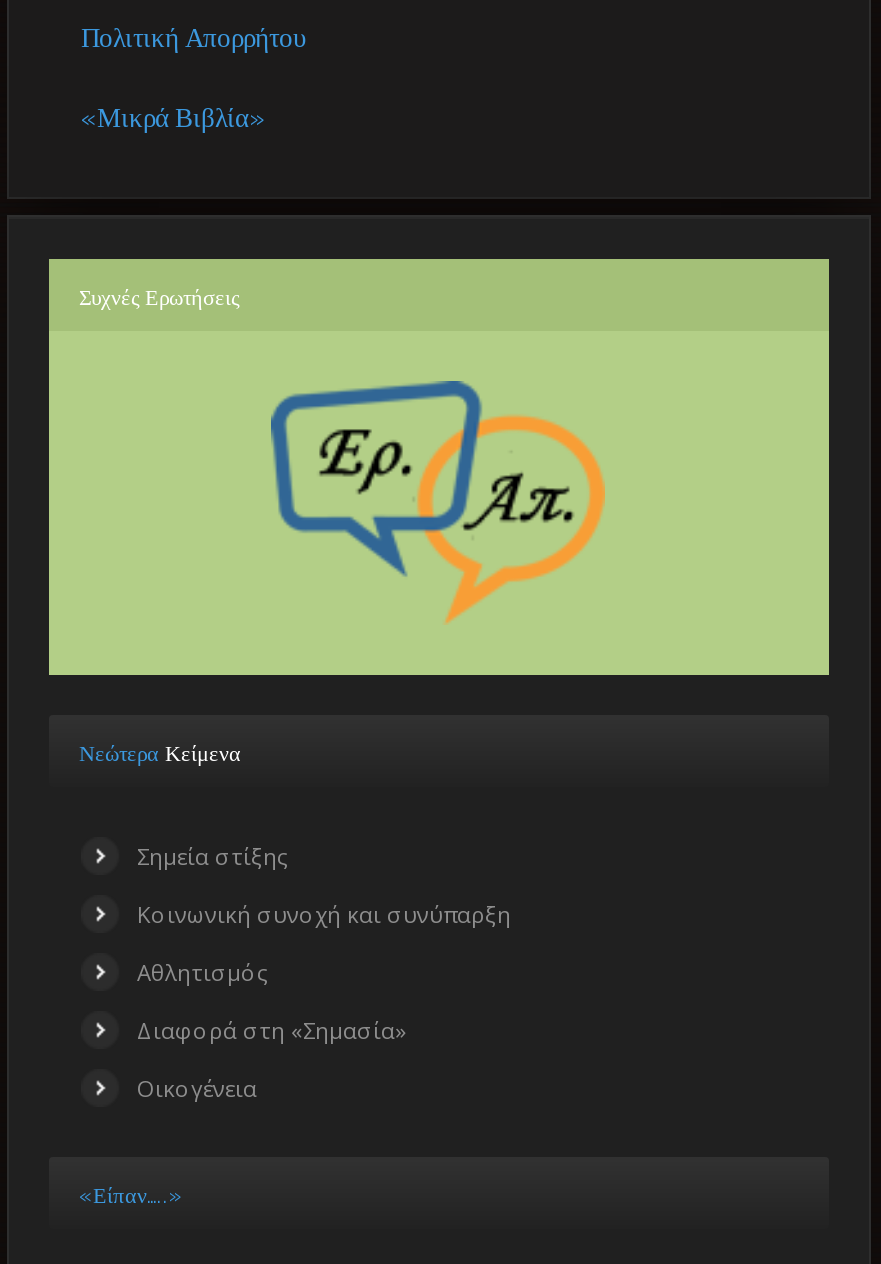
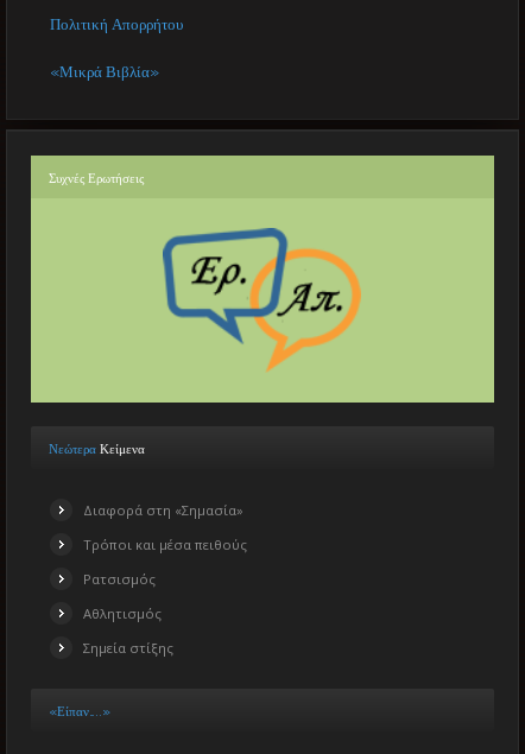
moved down: Αθλητισμός | Σημεία στίξης

- Κοινωνική συνοχή και συνύπαρξη

moved up: Διαφορά στη «Σημασία»

- Οικογένεια
+ Τρόποι και μέσα πειθούς
+ Ρατσισμός
